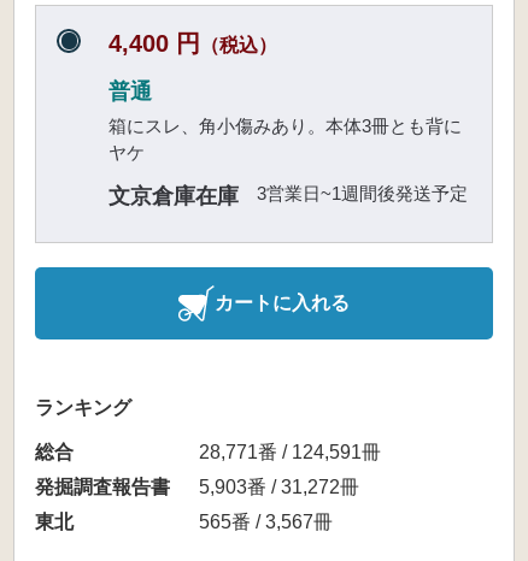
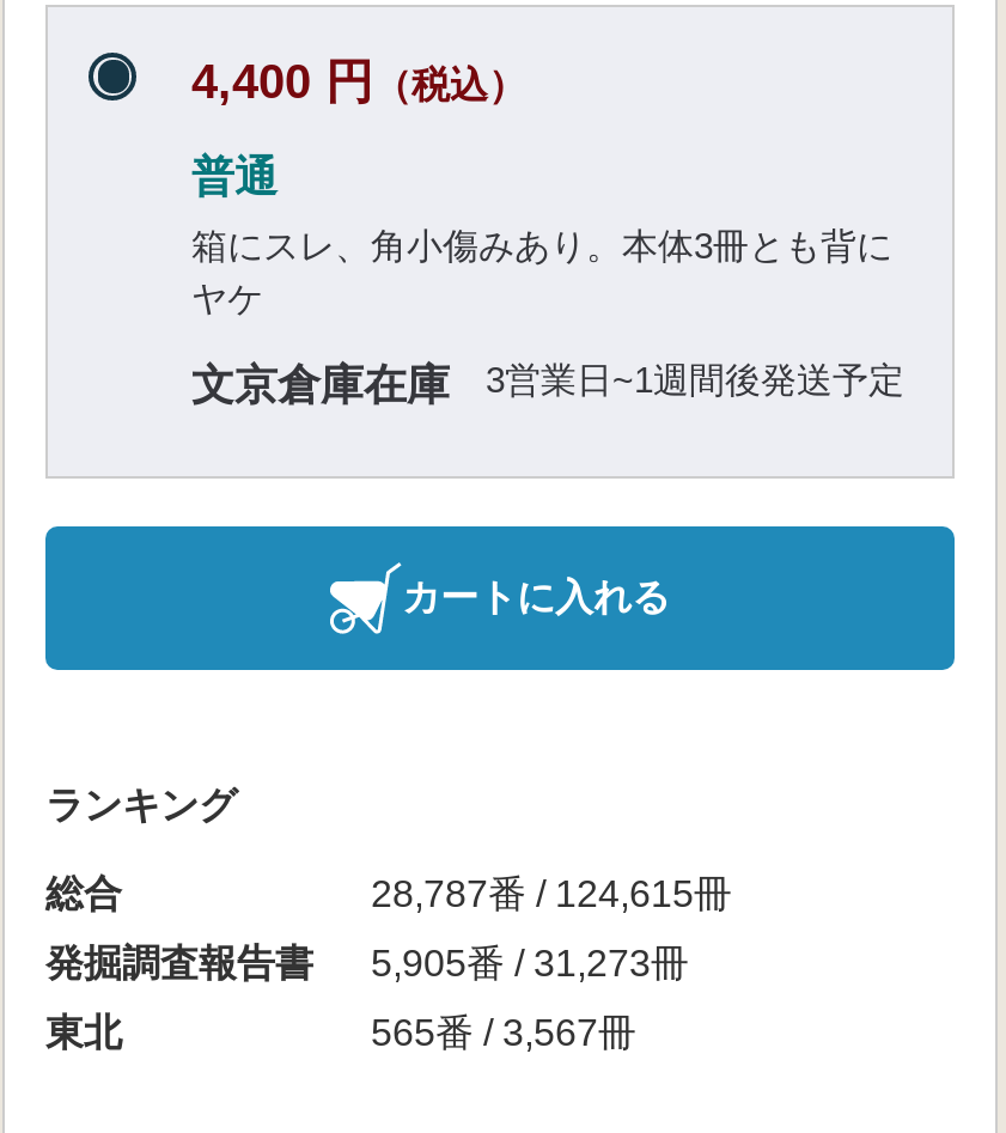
- 28,771番 / 124,591冊
+ 28,787番 / 124,615冊

- 発掘調査報告書 5,903番 / 31,272冊
+ 発掘調査報告書 5,905番 / 31,273冊
